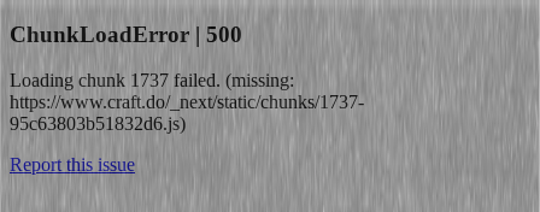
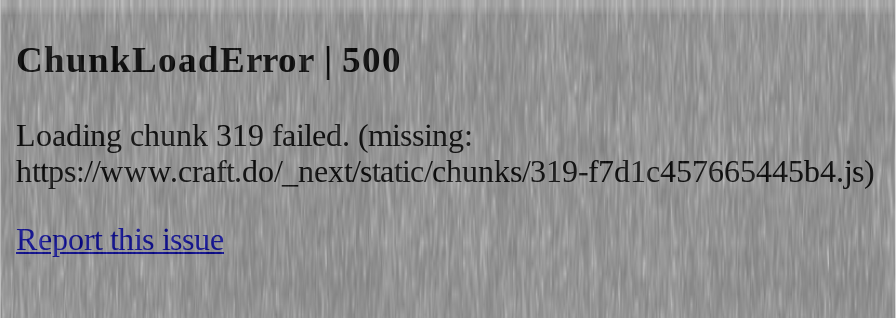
- Loading chunk 1737 failed. (missing:
- https://www.craft.do/_next/static/chunks/1737-
- 95c63803b51832d6.js)
+ Loading chunk 319 failed. (missing:
+ https://www.craft.do/_next/static/chunks/319-f7d1c457665445b4.js)
